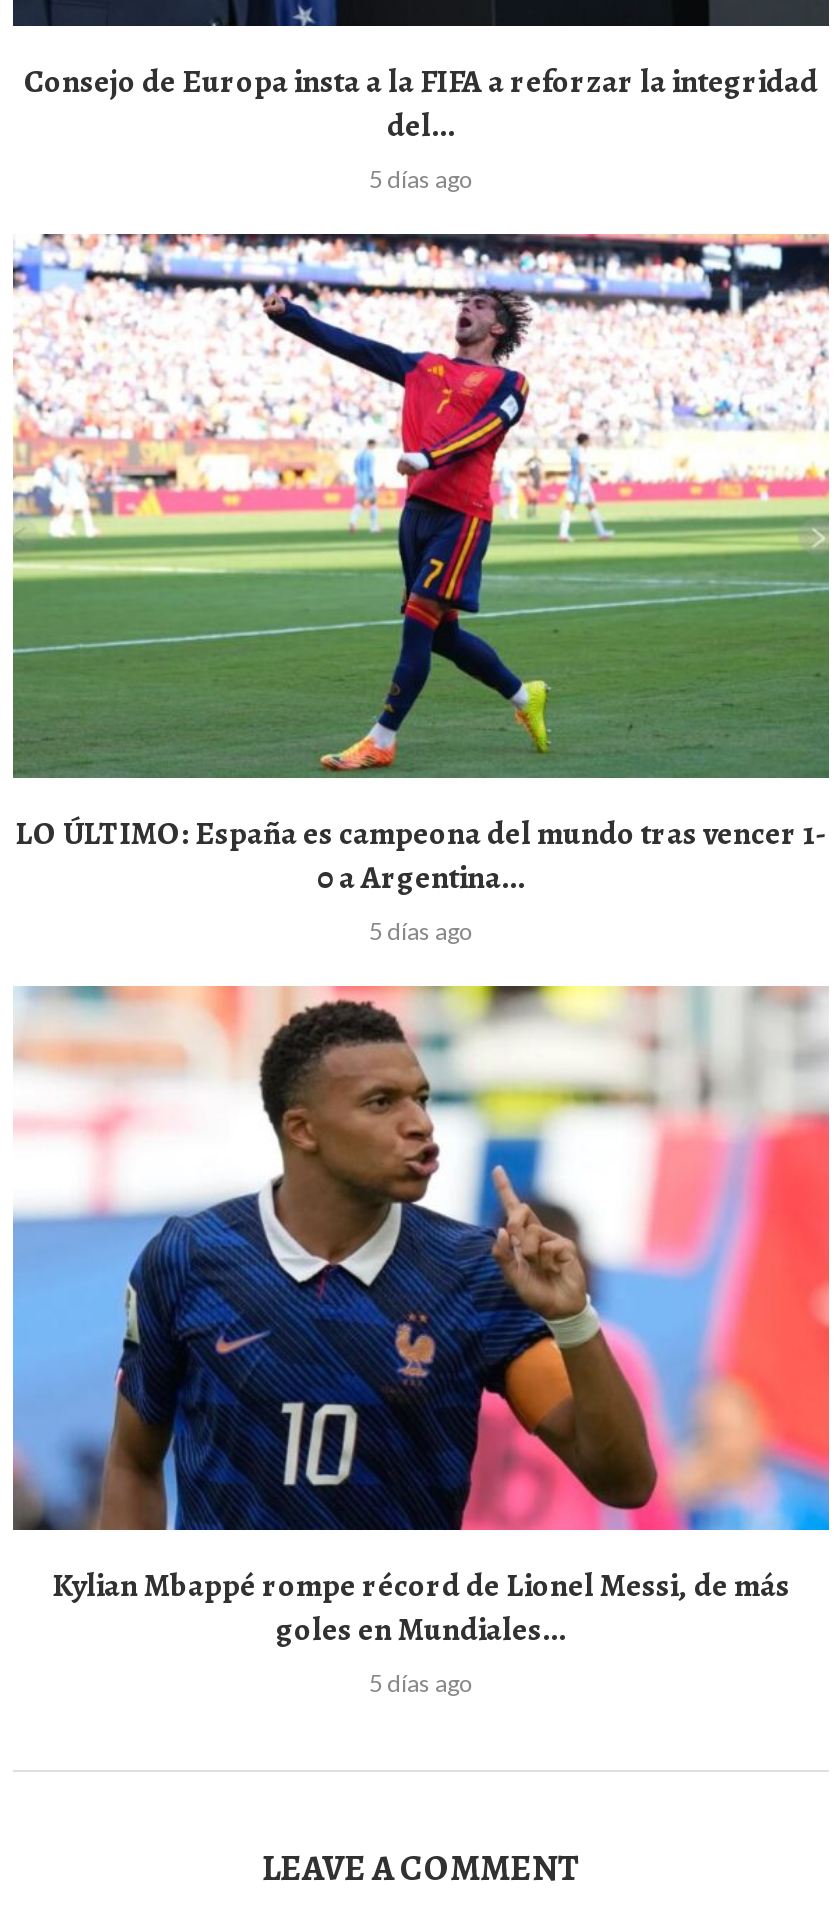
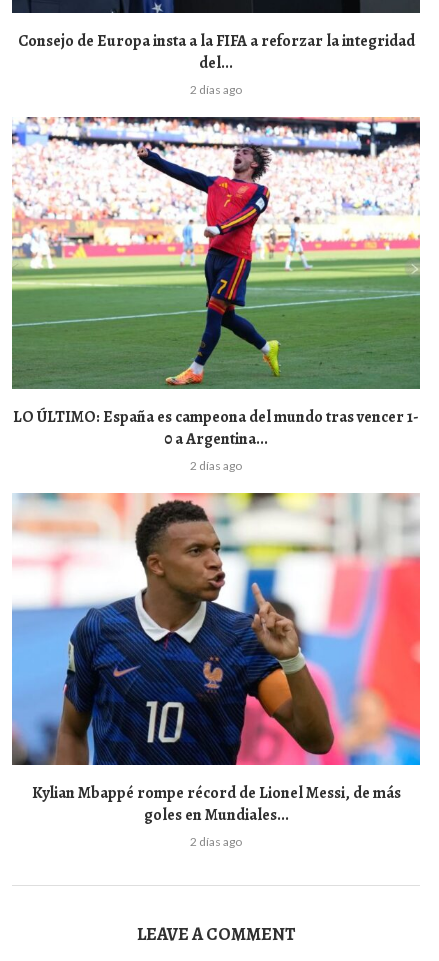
- 5 días ago
+ 2 días ago

- 5 días ago
+ 2 días ago

- 5 días ago
+ 2 días ago
